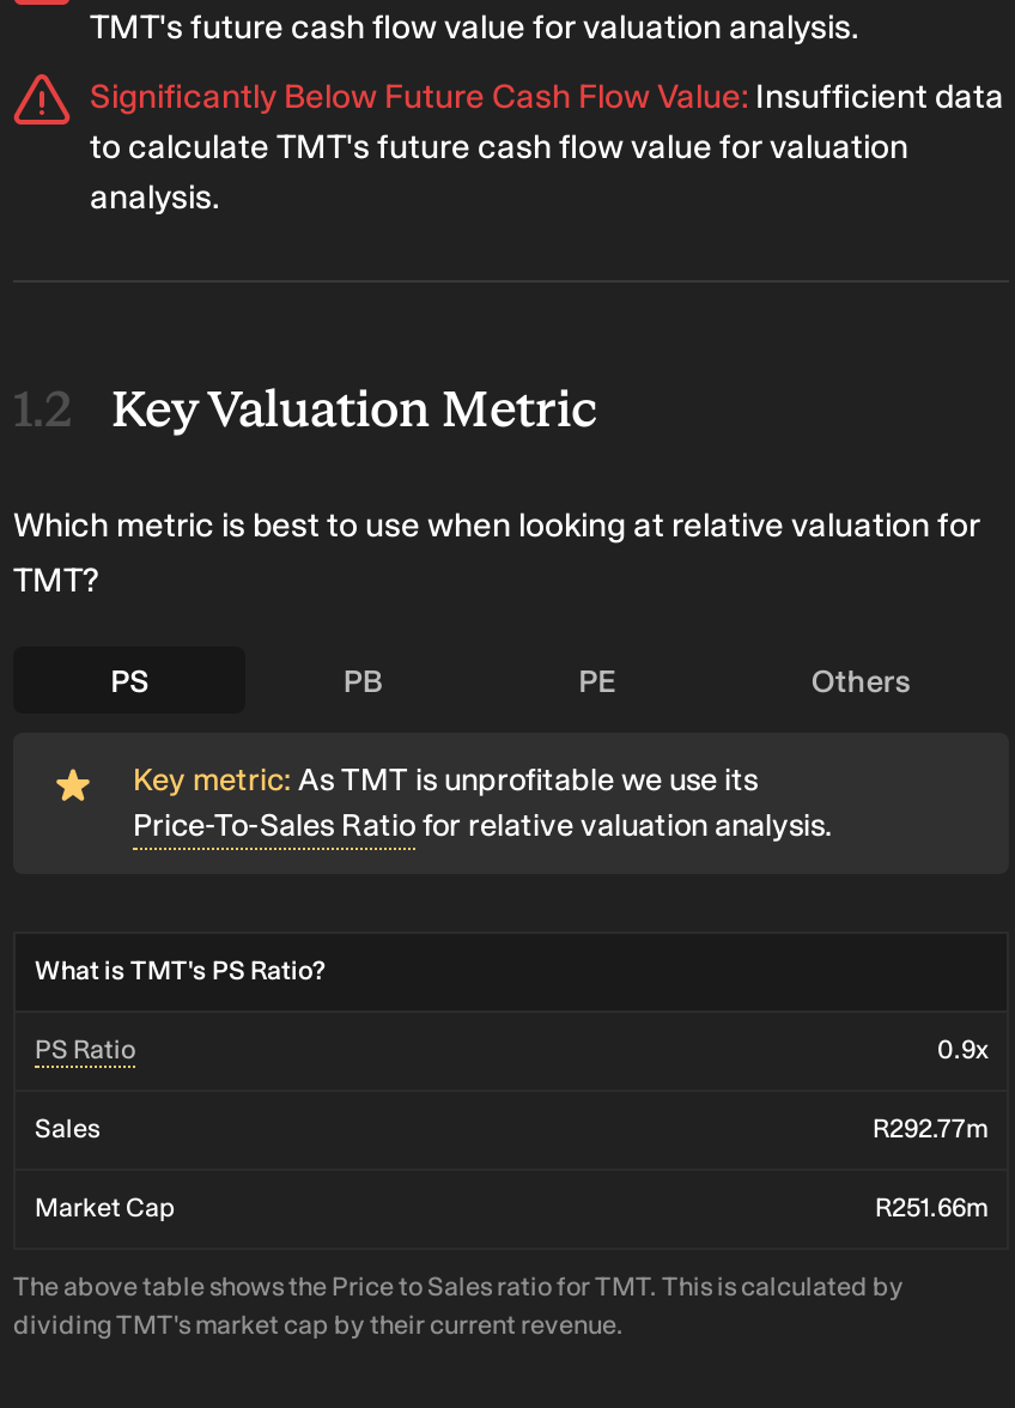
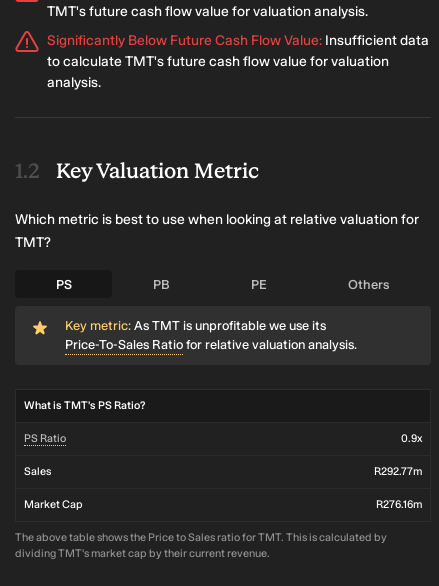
- R251.66m
+ R276.16m
